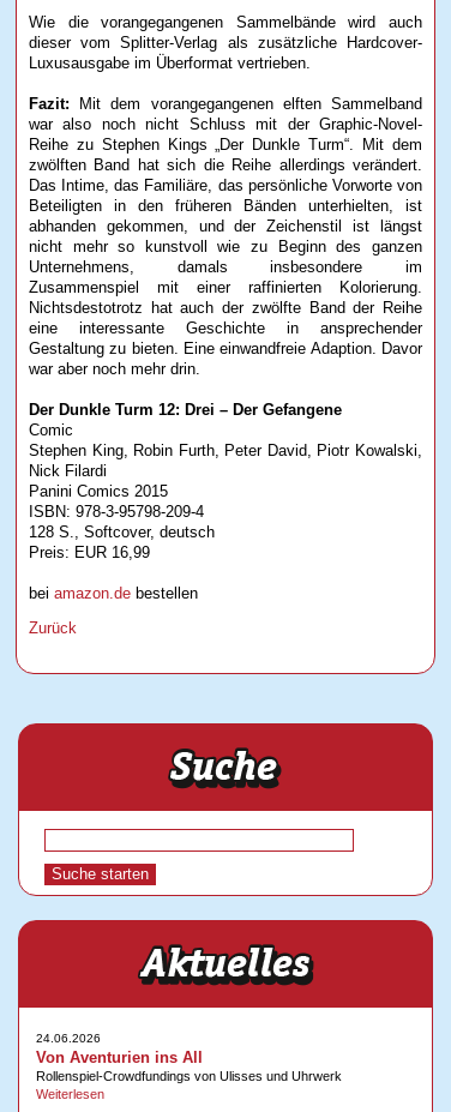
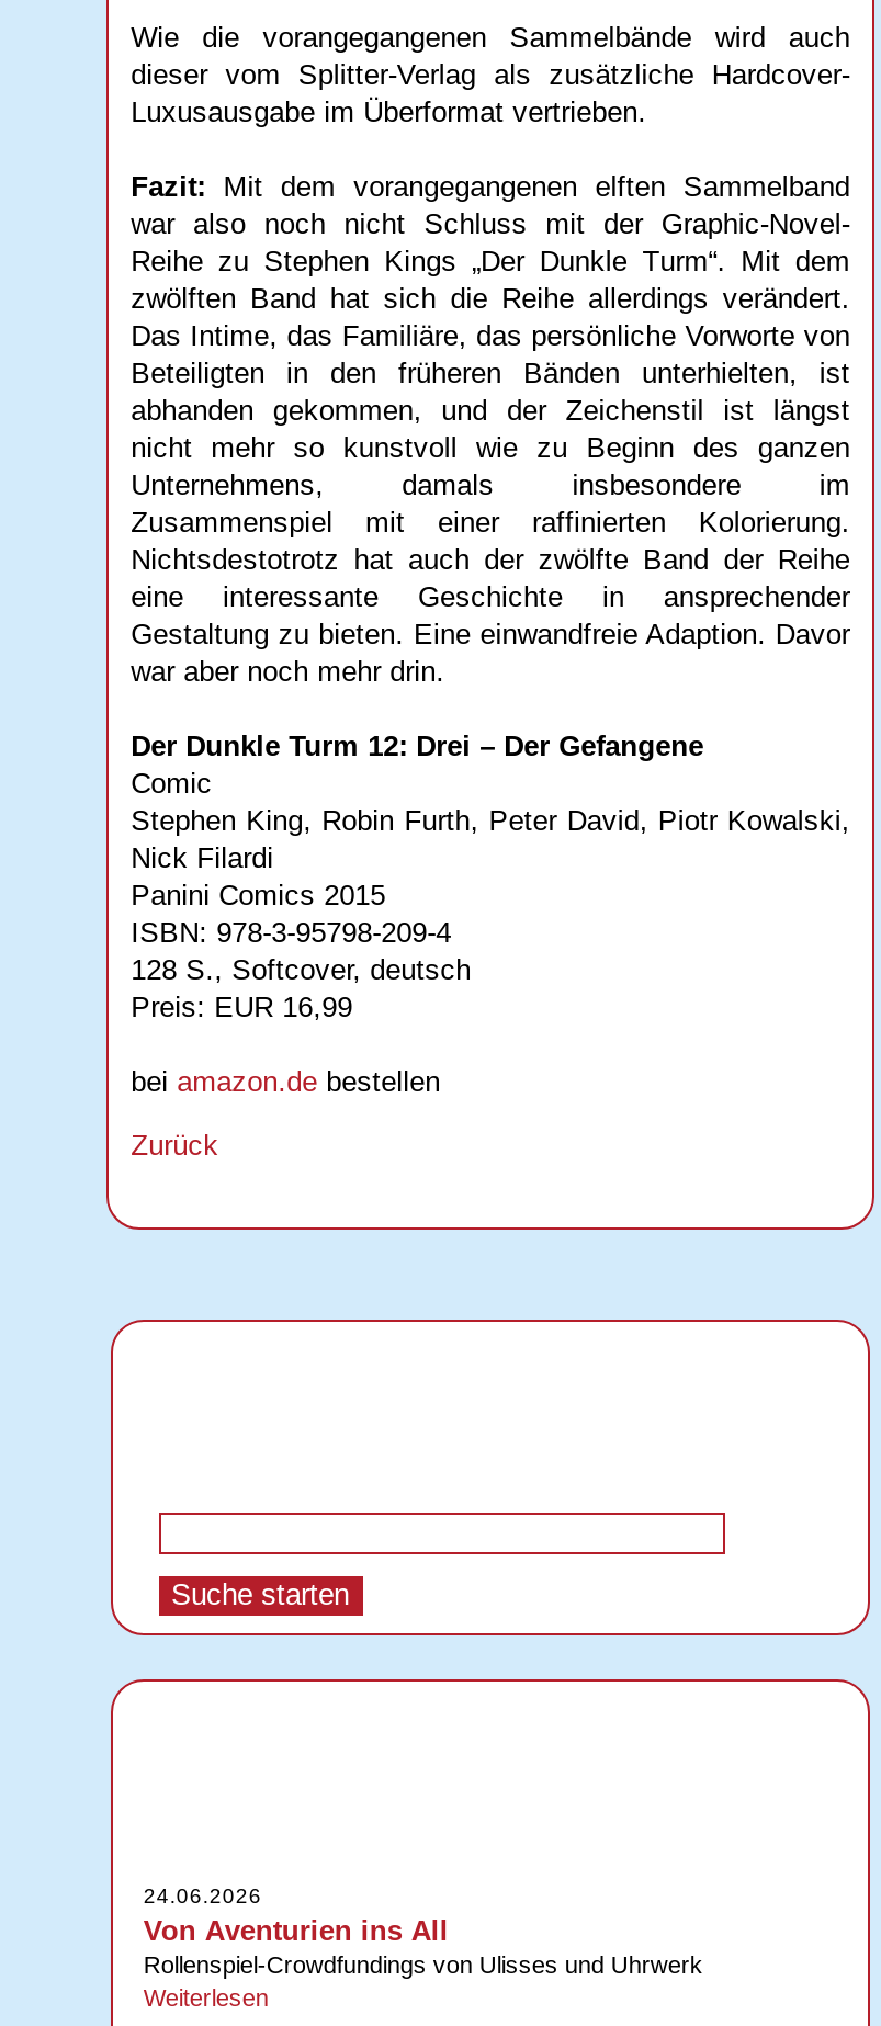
- [image]

- [image]
